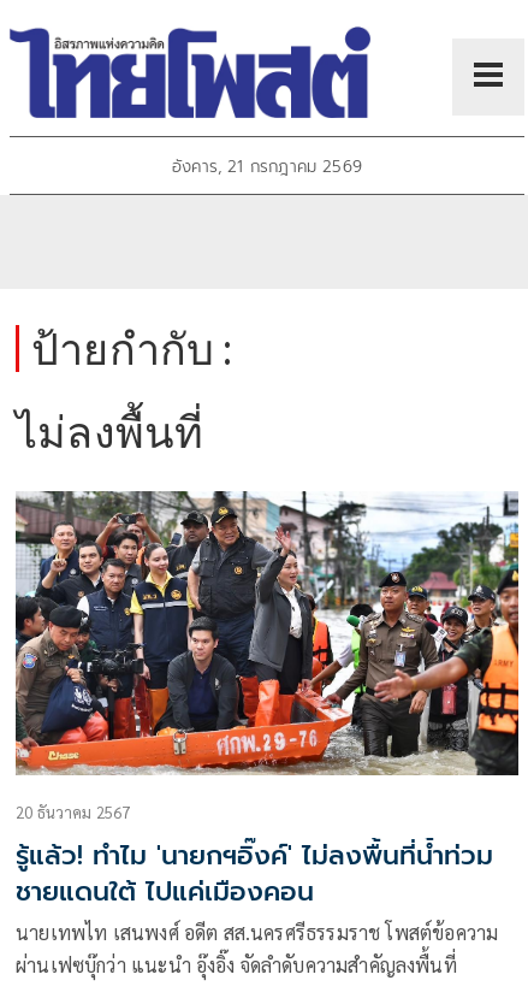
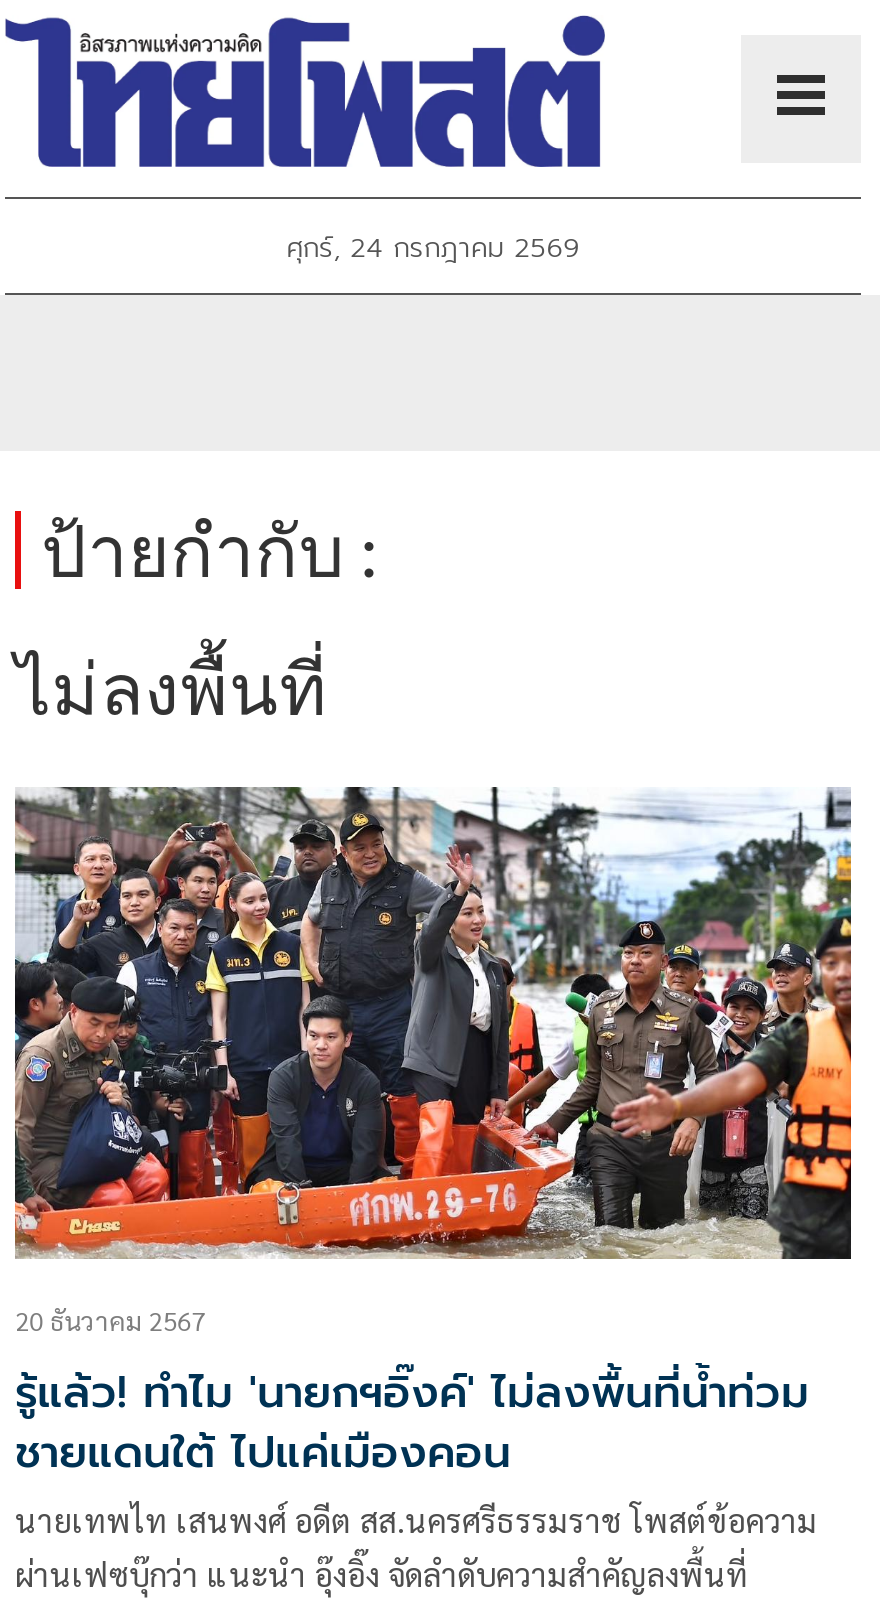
- อังคาร, 21 กรกฎาคม 2569
+ ศุกร์, 24 กรกฎาคม 2569
